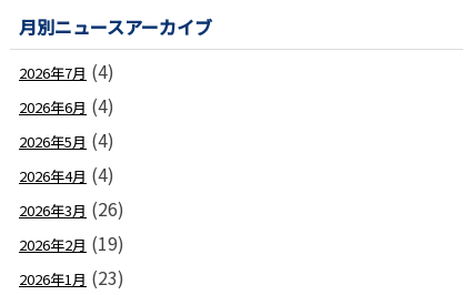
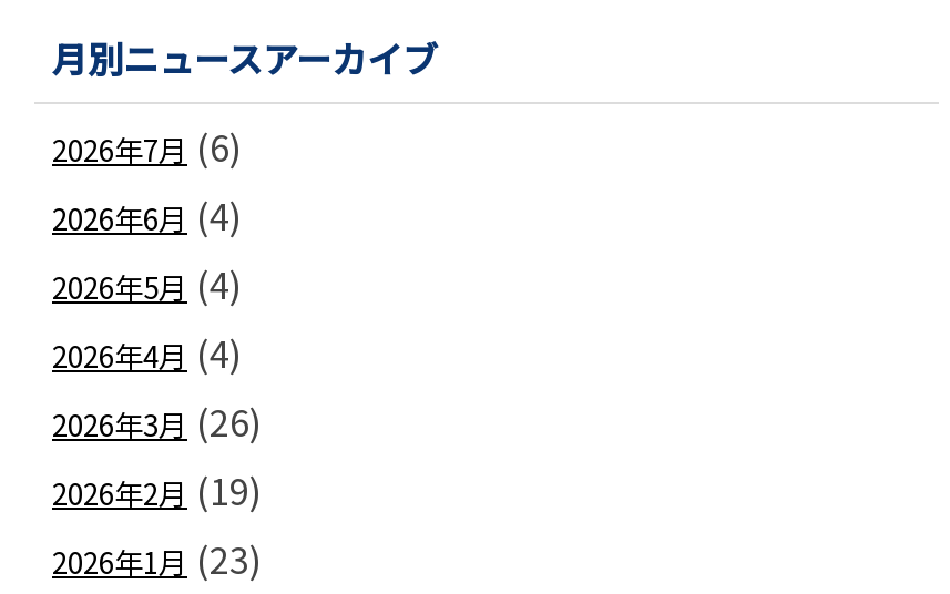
- 2026年7月(4)
+ 2026年7月(6)
